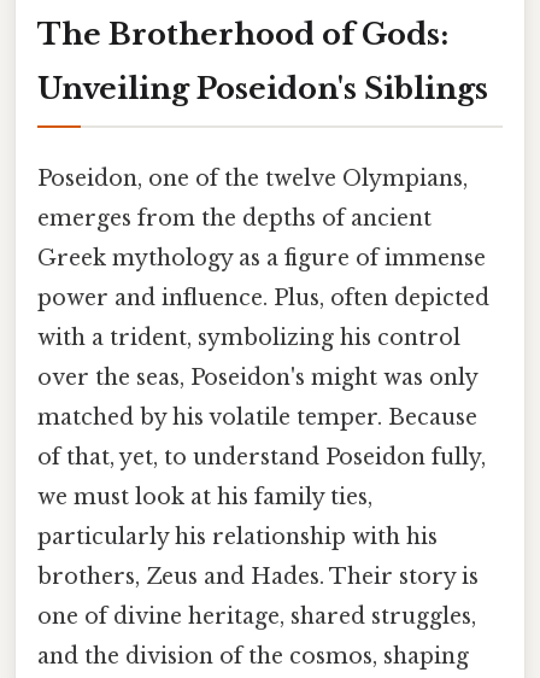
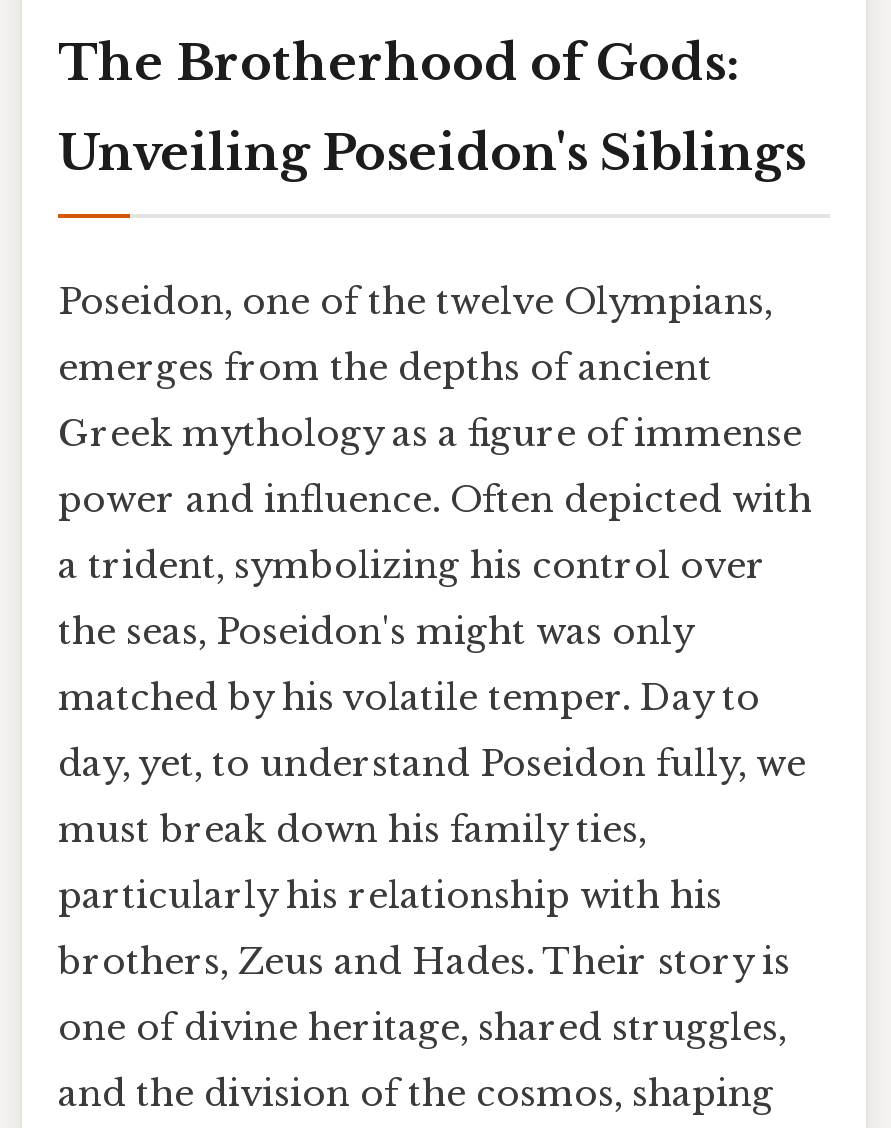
- power and influence. Plus, often depicted
+ power and influence. Often depicted with

- with a trident, symbolizing his control
+ a trident, symbolizing his control over

- over the seas, Poseidon's might was only
+ the seas, Poseidon's might was only

- matched by his volatile temper. Because
+ matched by his volatile temper. Day to

- of that, yet, to understand Poseidon fully,
+ day, yet, to understand Poseidon fully, we

- we must look at his family ties,
+ must break down his family ties,
